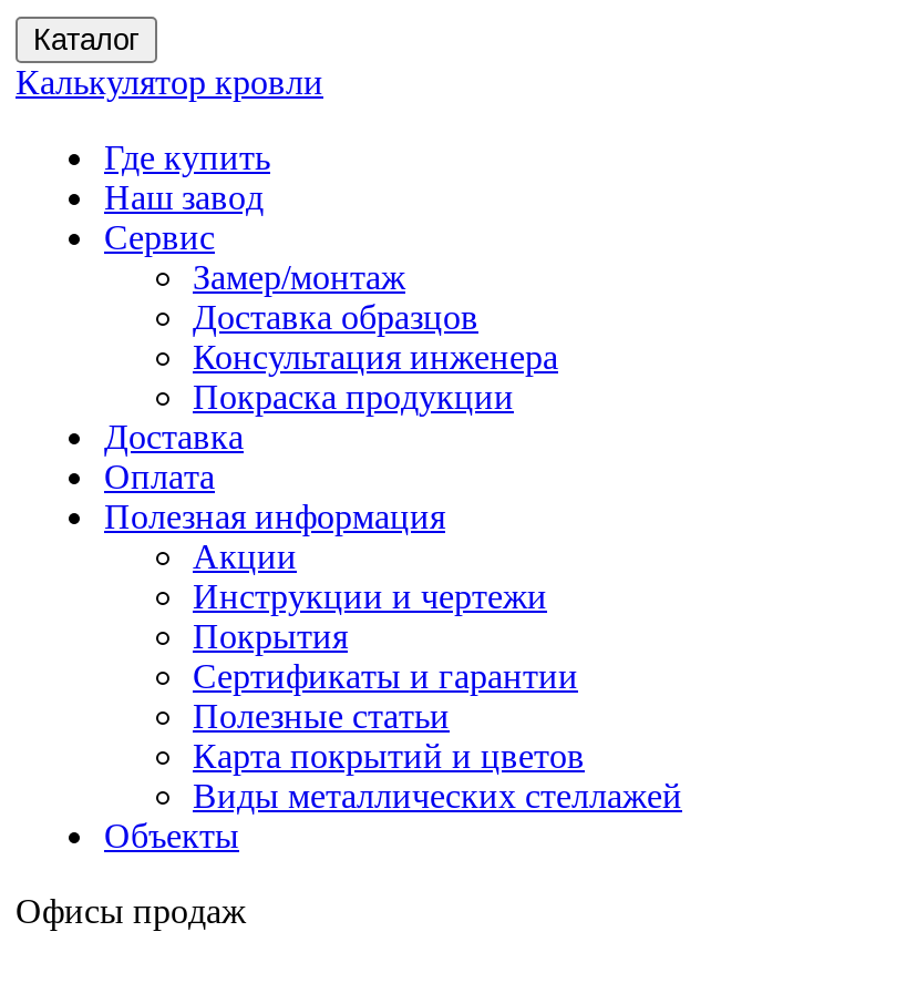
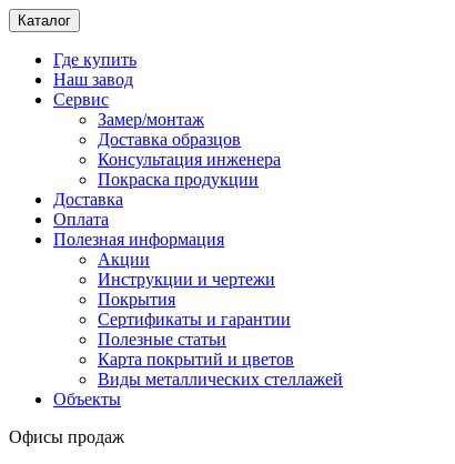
- Калькулятор кровли
